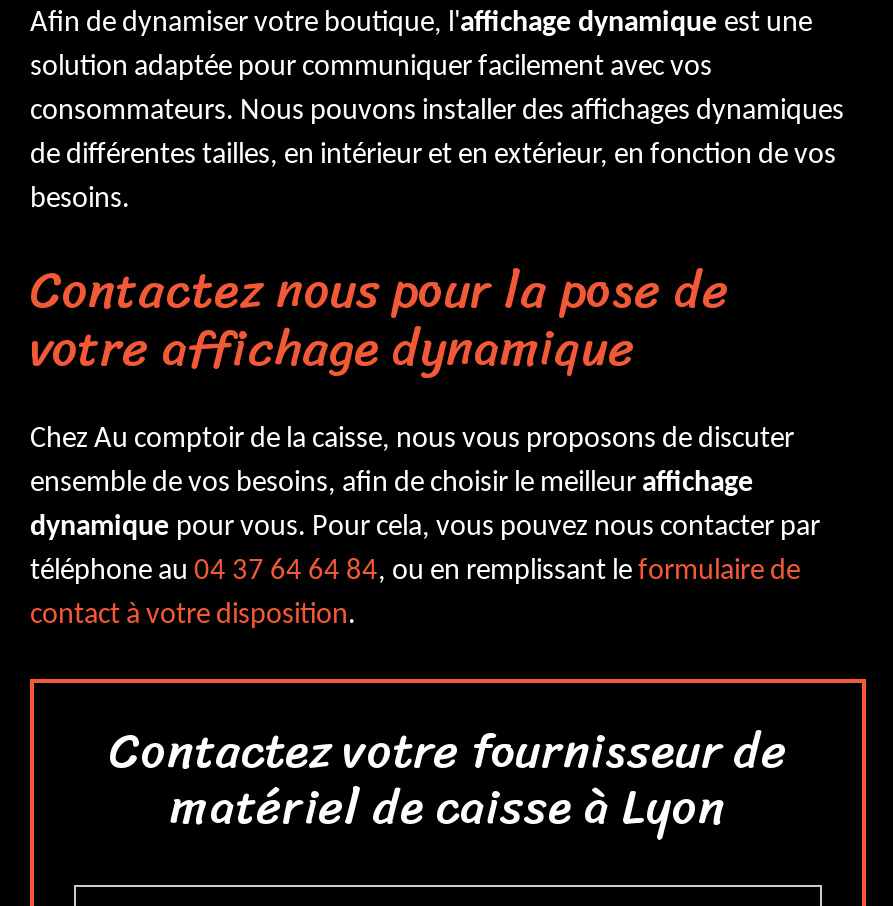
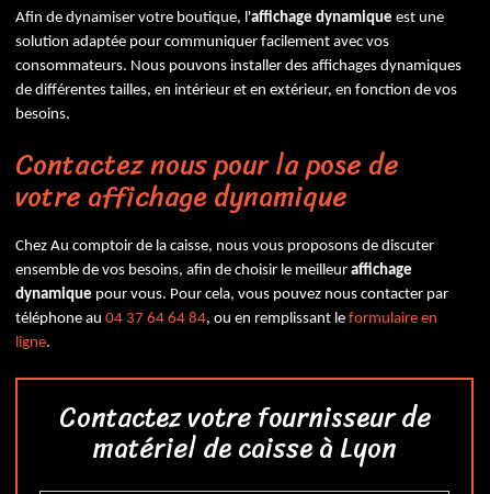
- téléphone au 04 37 64 64 84, ou en remplissant le formulaire de
+ téléphone au 04 37 64 64 84, ou en remplissant le formulaire en

- contact à votre disposition.
+ ligne.
